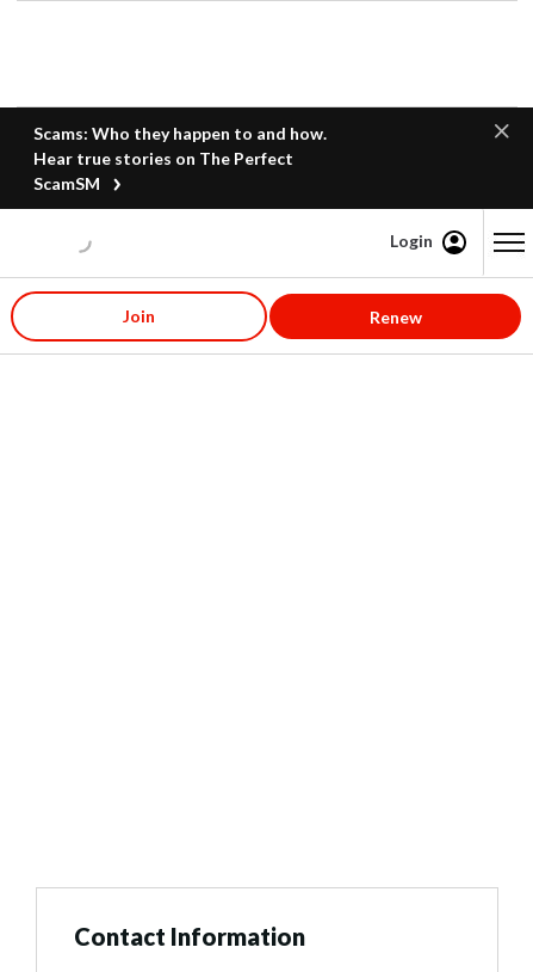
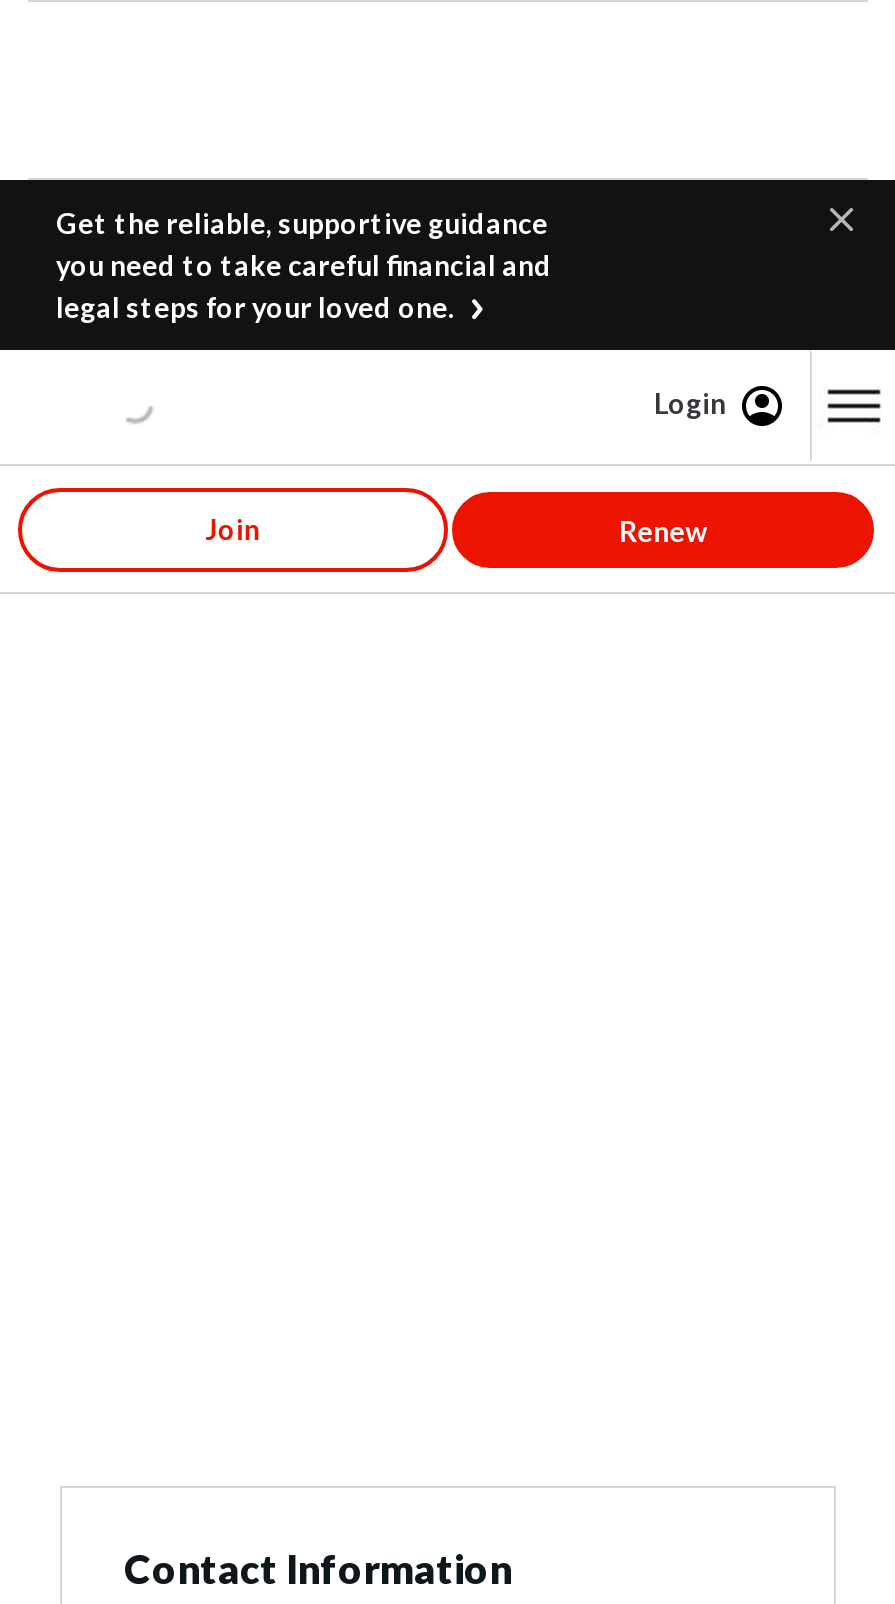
- Scams: Who they happen to and how.
- Hear true stories on The Perfect
- ScamSM
+ Get the reliable, supportive guidance
+ you need to take careful financial and
+ legal steps for your loved one.
